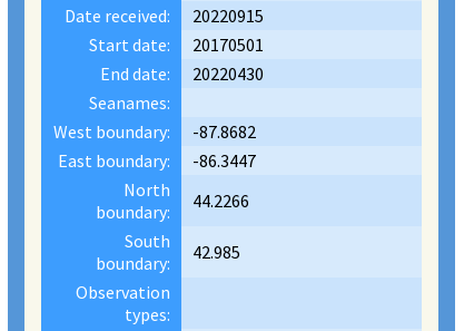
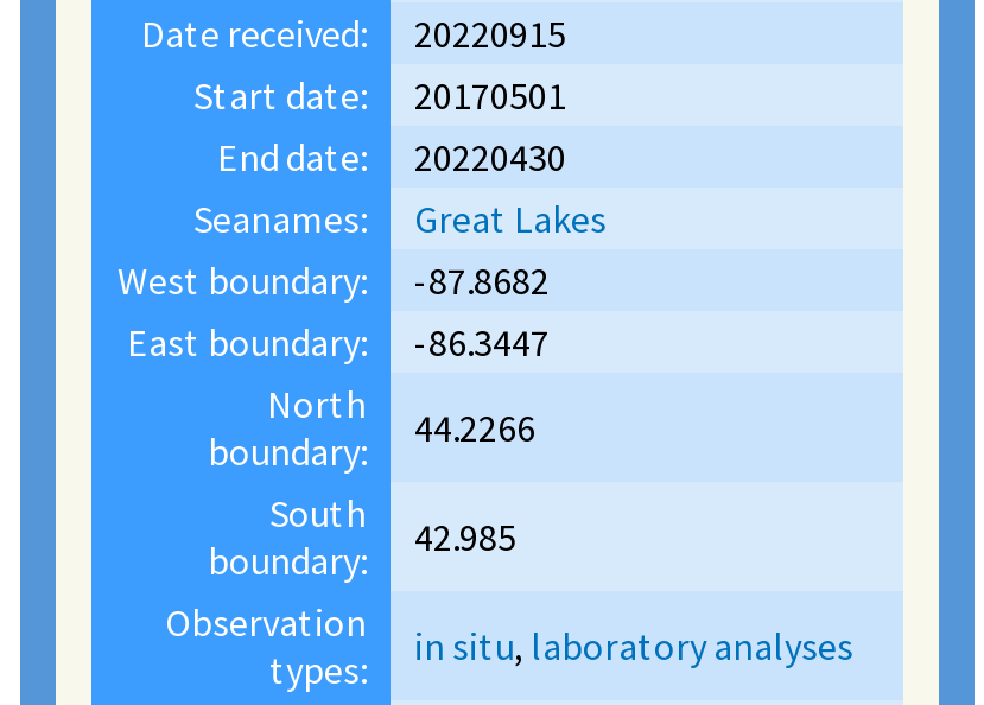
+ Great Lakes

+ in situ, laboratory analyses
